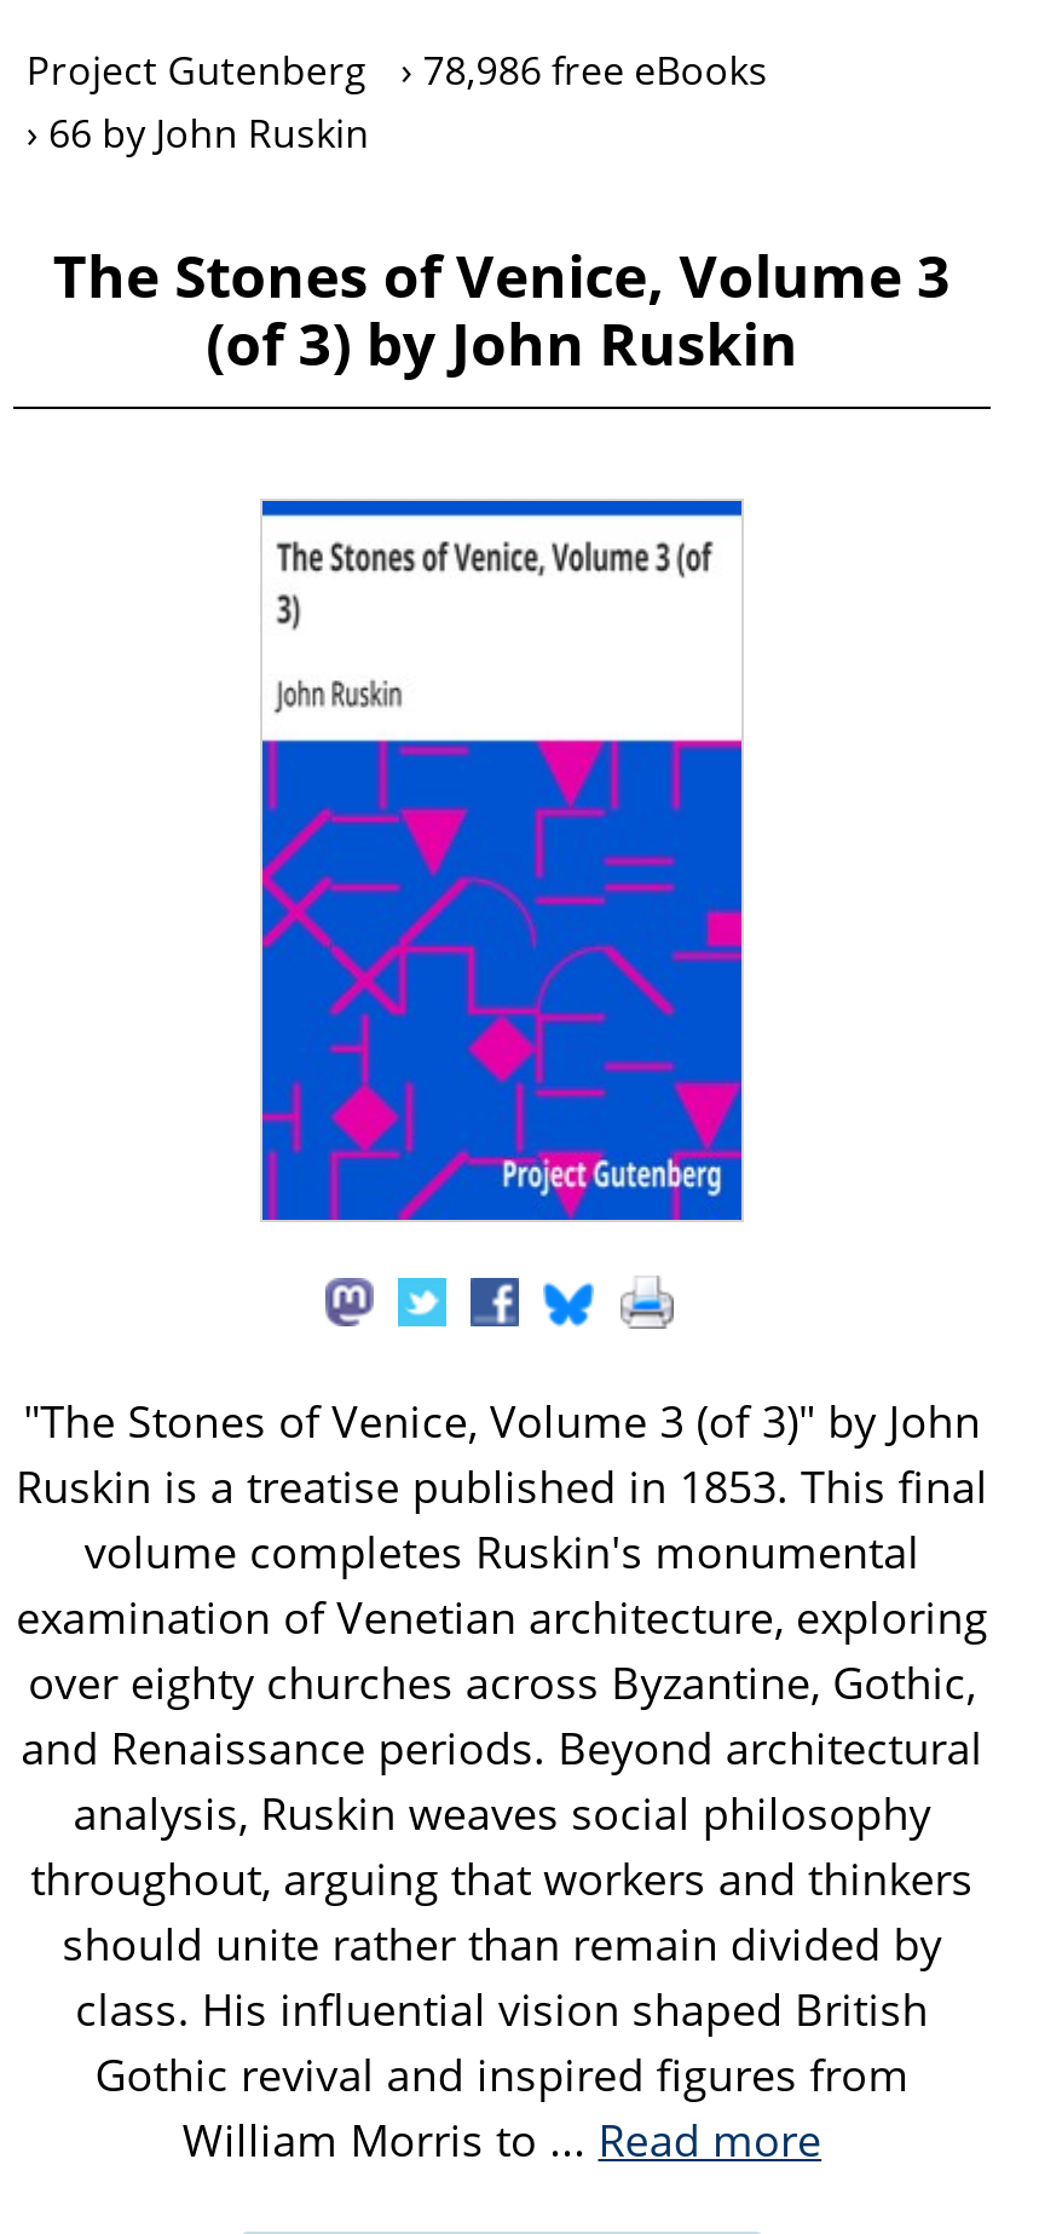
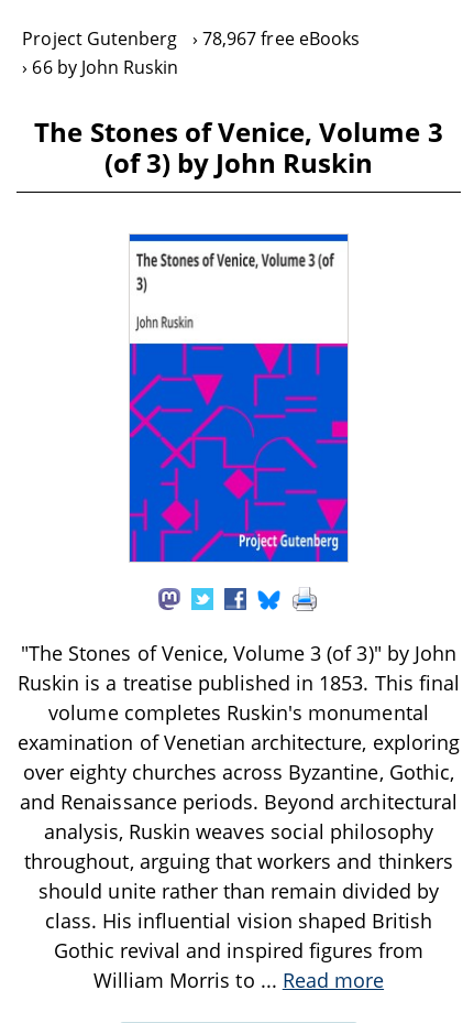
- Project Gutenberg 78,986 free eBooks
+ Project Gutenberg 78,967 free eBooks
